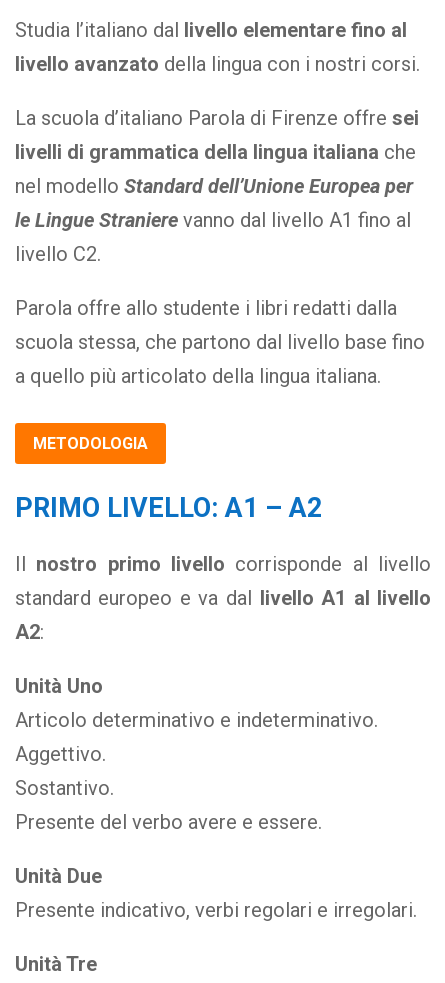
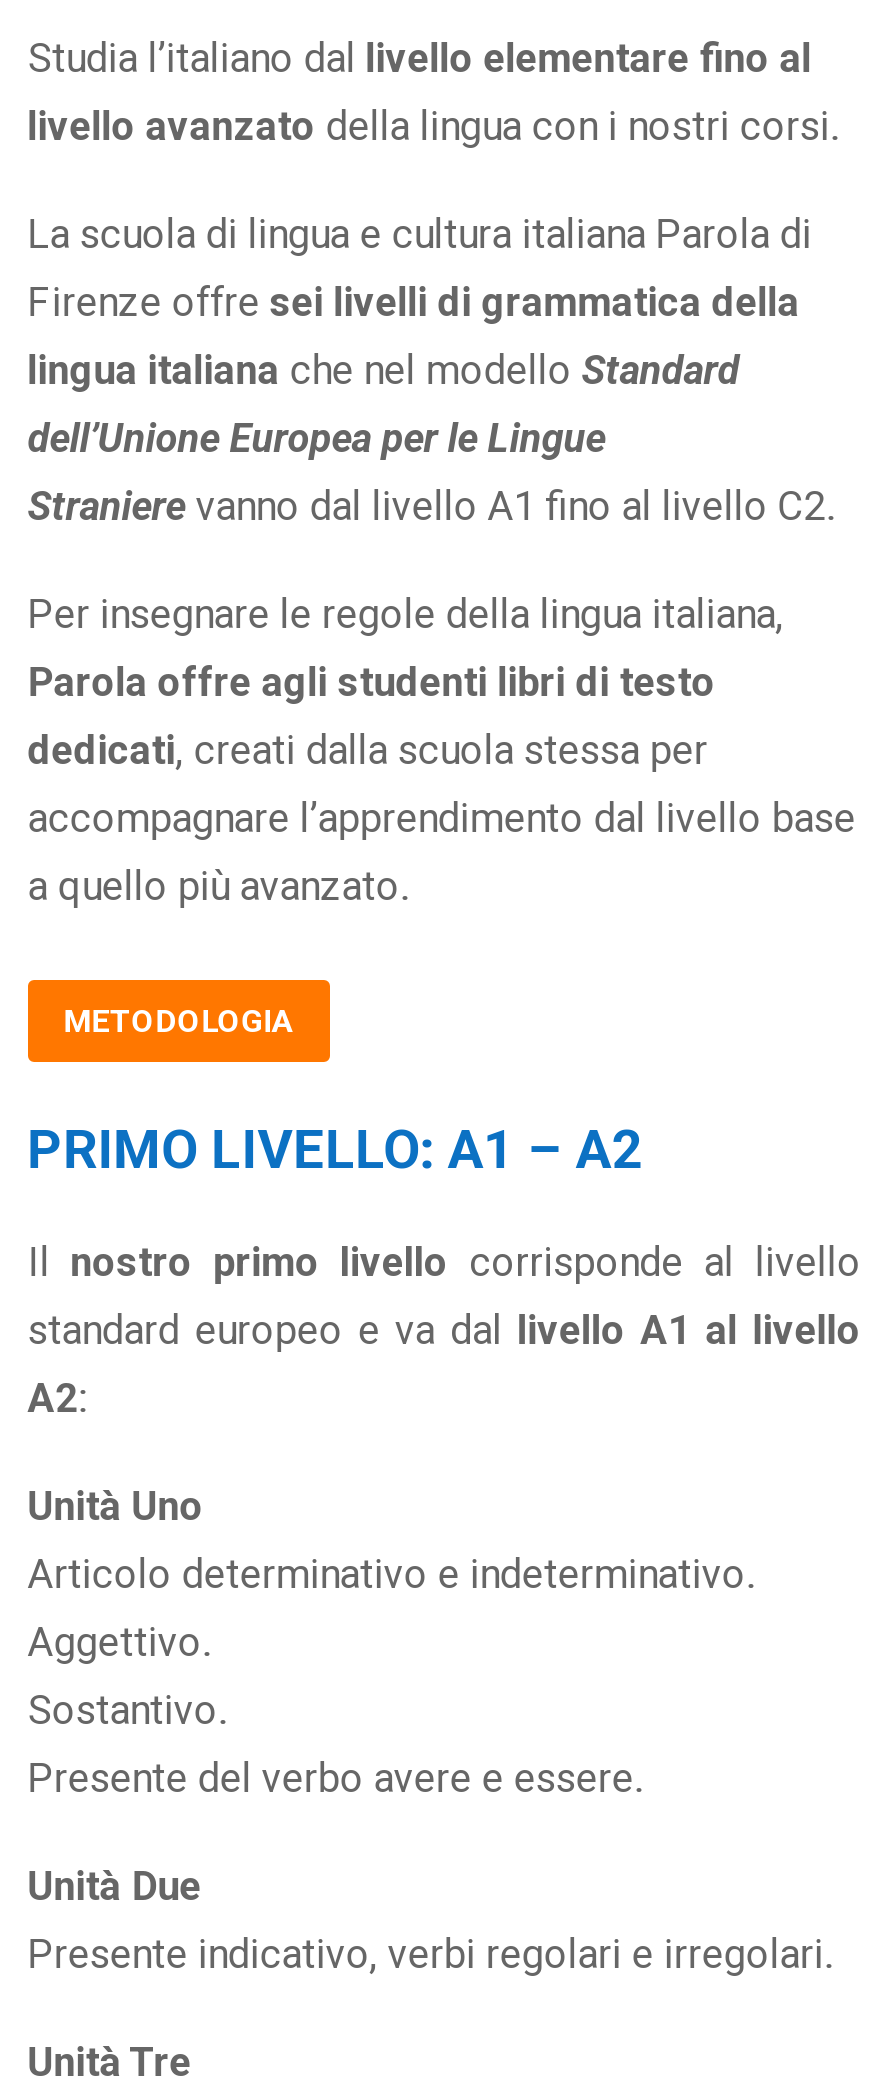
- La scuola d’italiano Parola di Firenze offre sei
- livelli di grammatica della lingua italiana che
- nel modello Standard dell’Unione Europea per
- le Lingue Straniere vanno dal livello A1 fino al
- livello C2.
+ La scuola di lingua e cultura italiana Parola di
+ Firenze offre sei livelli di grammatica della
+ lingua italiana che nel modello Standard
+ dell’Unione Europea per le Lingue
+ Straniere vanno dal livello A1 fino al livello C2.

- Parola offre allo studente i libri redatti dalla
- scuola stessa, che partono dal livello base fino
- a quello più articolato della lingua italiana.
+ Per insegnare le regole della lingua italiana,
+ Parola offre agli studenti libri di testo
+ dedicati, creati dalla scuola stessa per
+ accompagnare l’apprendimento dal livello base
+ a quello più avanzato.
